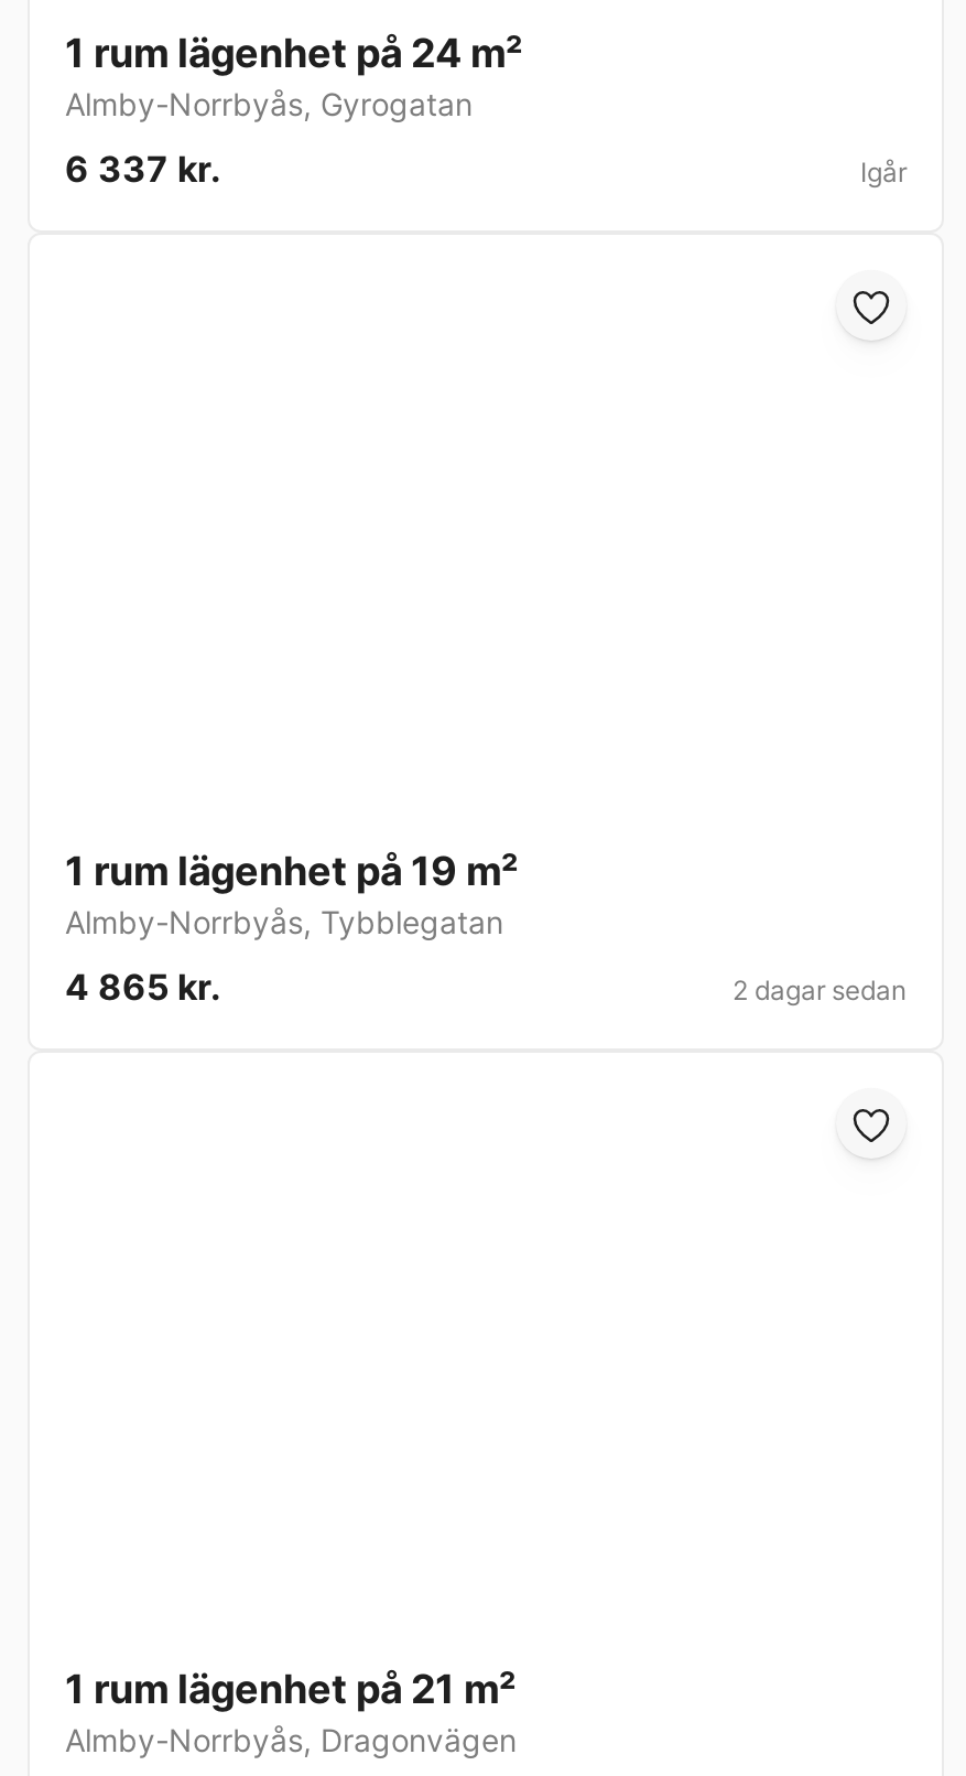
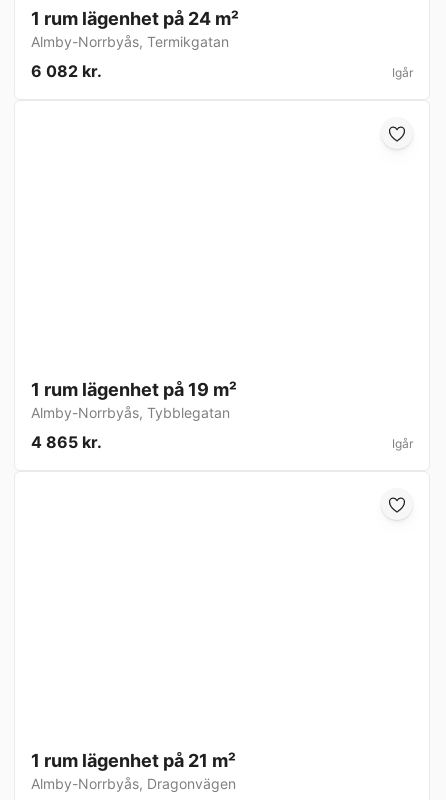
- Almby-Norrbyås, Gyrogatan
+ Almby-Norrbyås, Termikgatan

- 6 337 kr.
+ 6 082 kr.

- 2 dagar sedan
+ Igår
